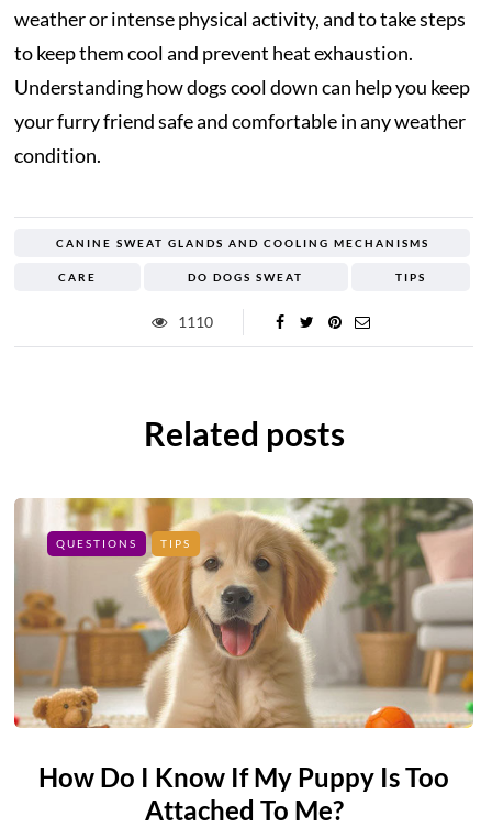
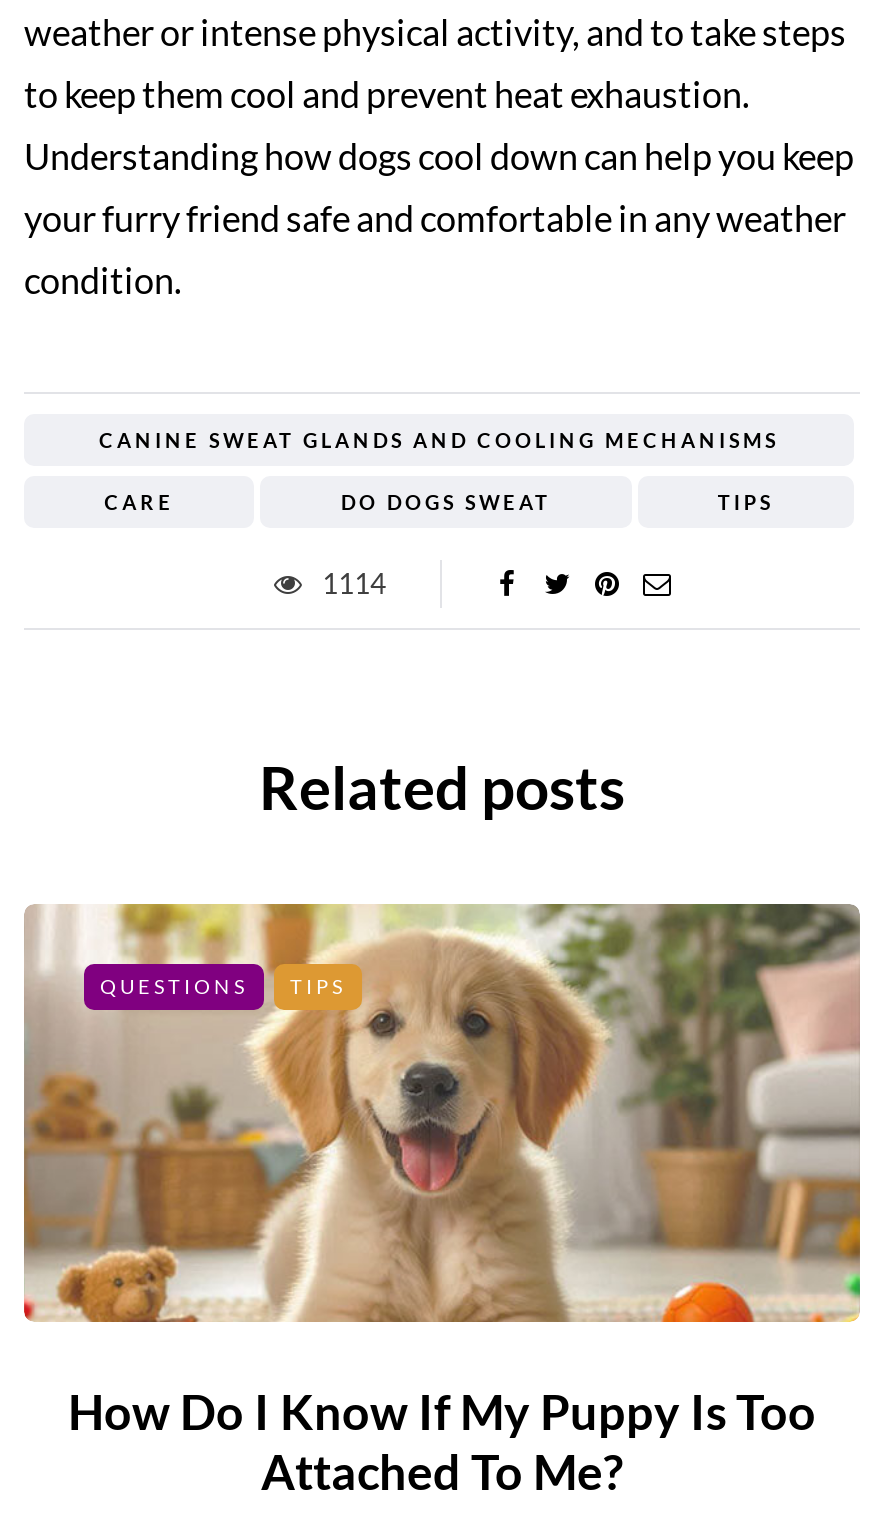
- 1110
+ 1114
